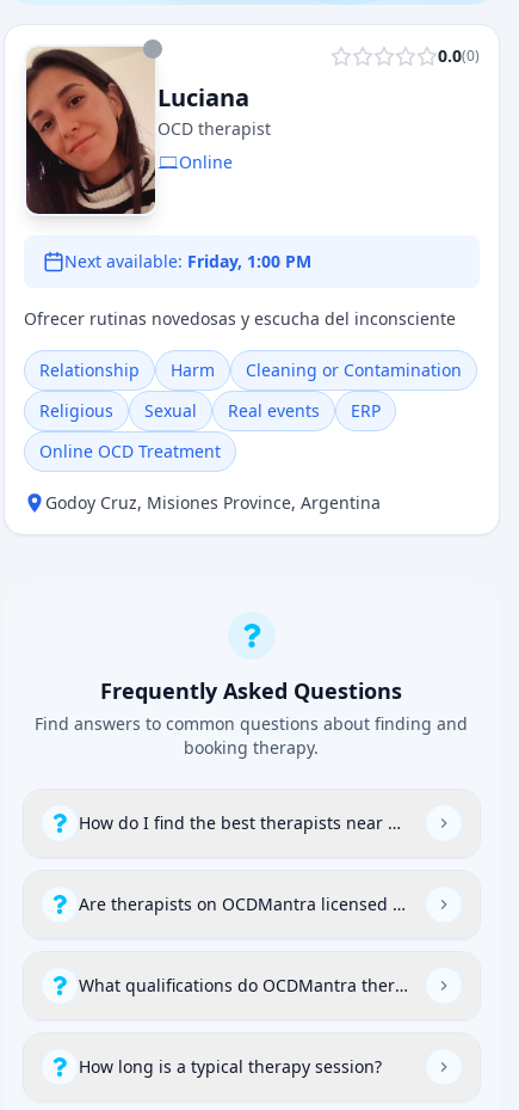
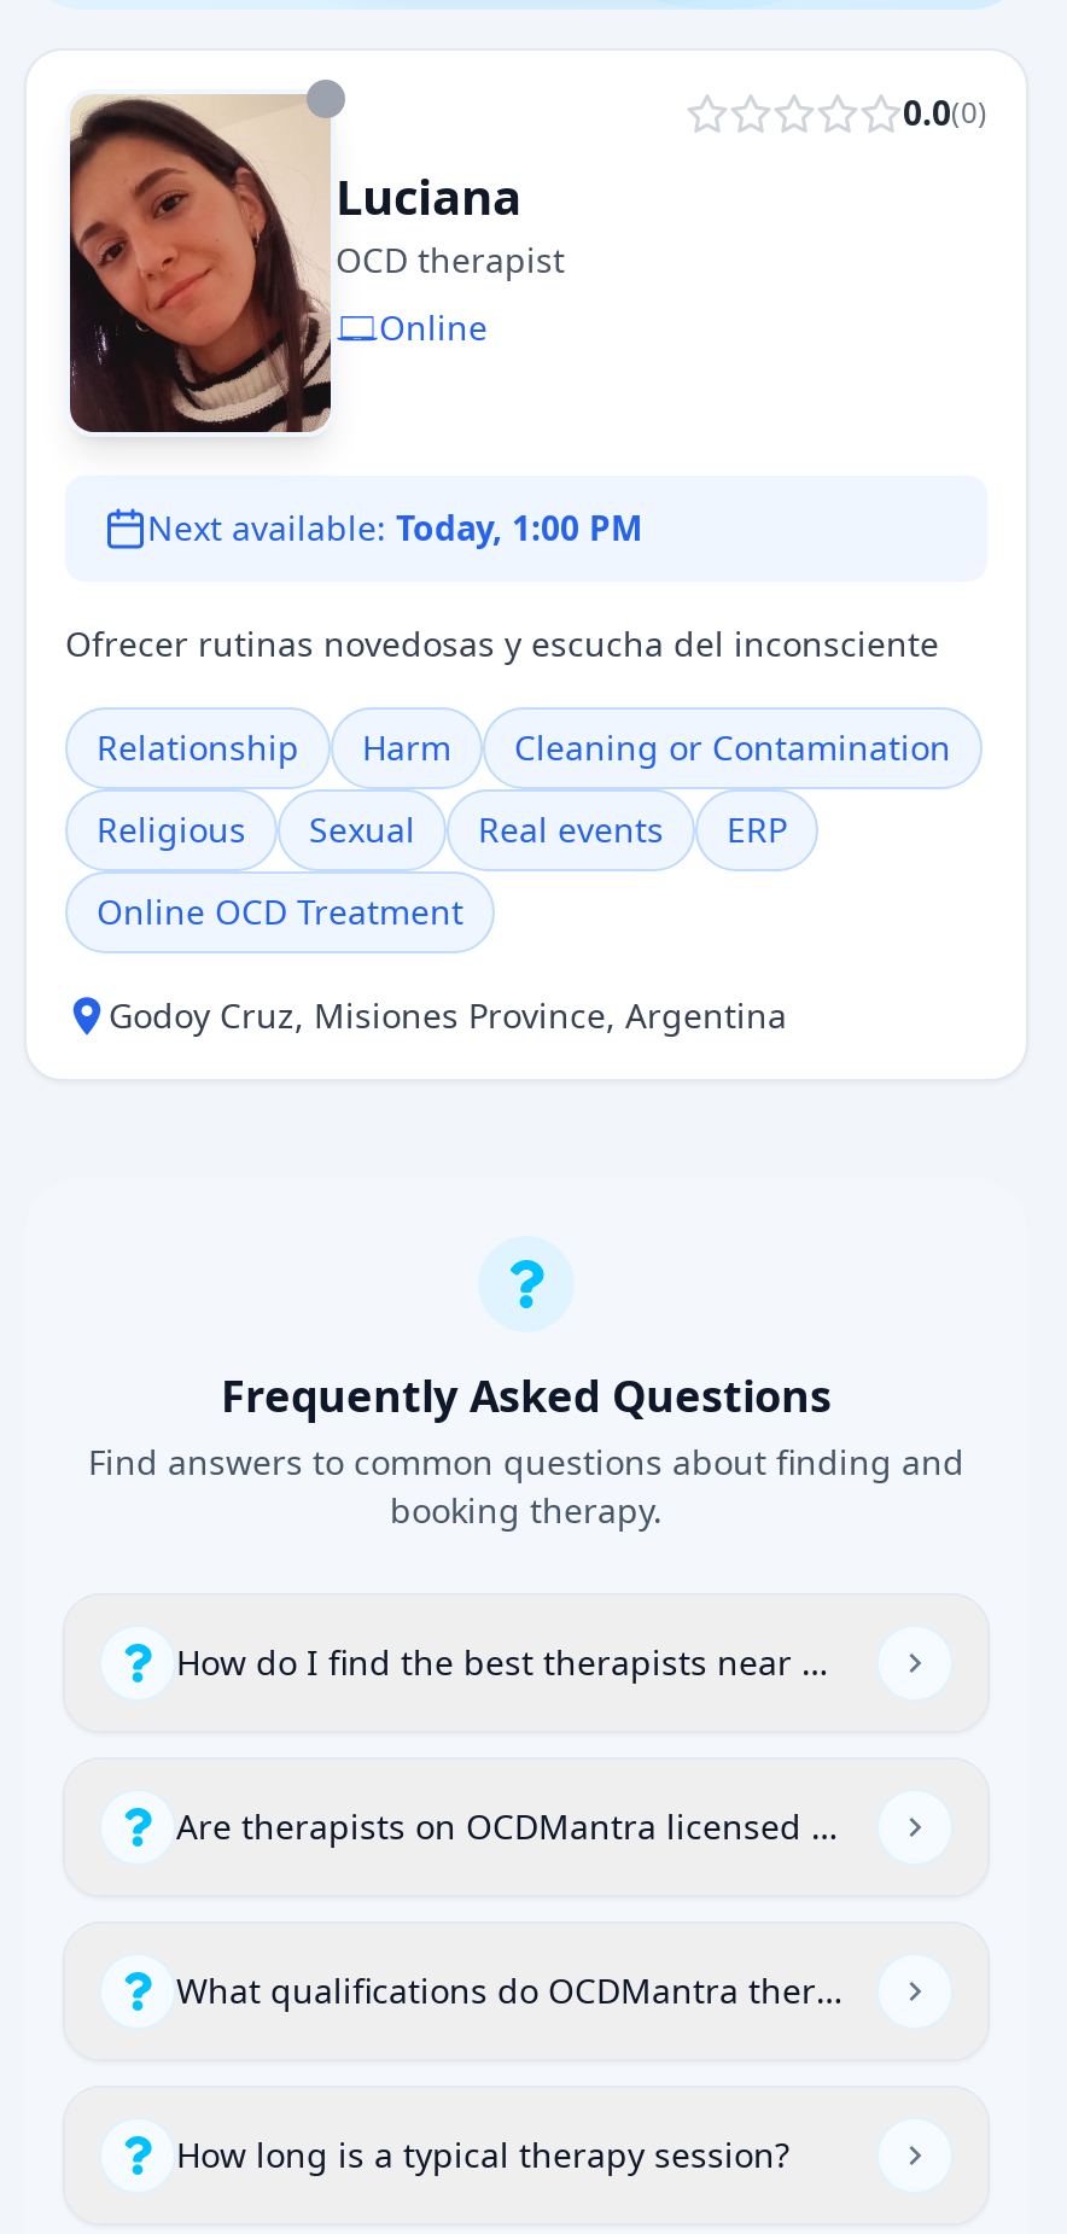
- Next available: Friday, 1:00 PM
+ Next available: Today, 1:00 PM
